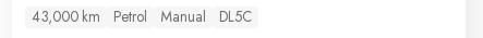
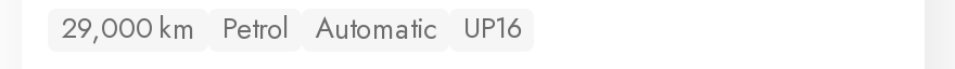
- 43,000 km
+ 29,000 km

- Manual
- DL5C
+ Automatic
+ UP16
